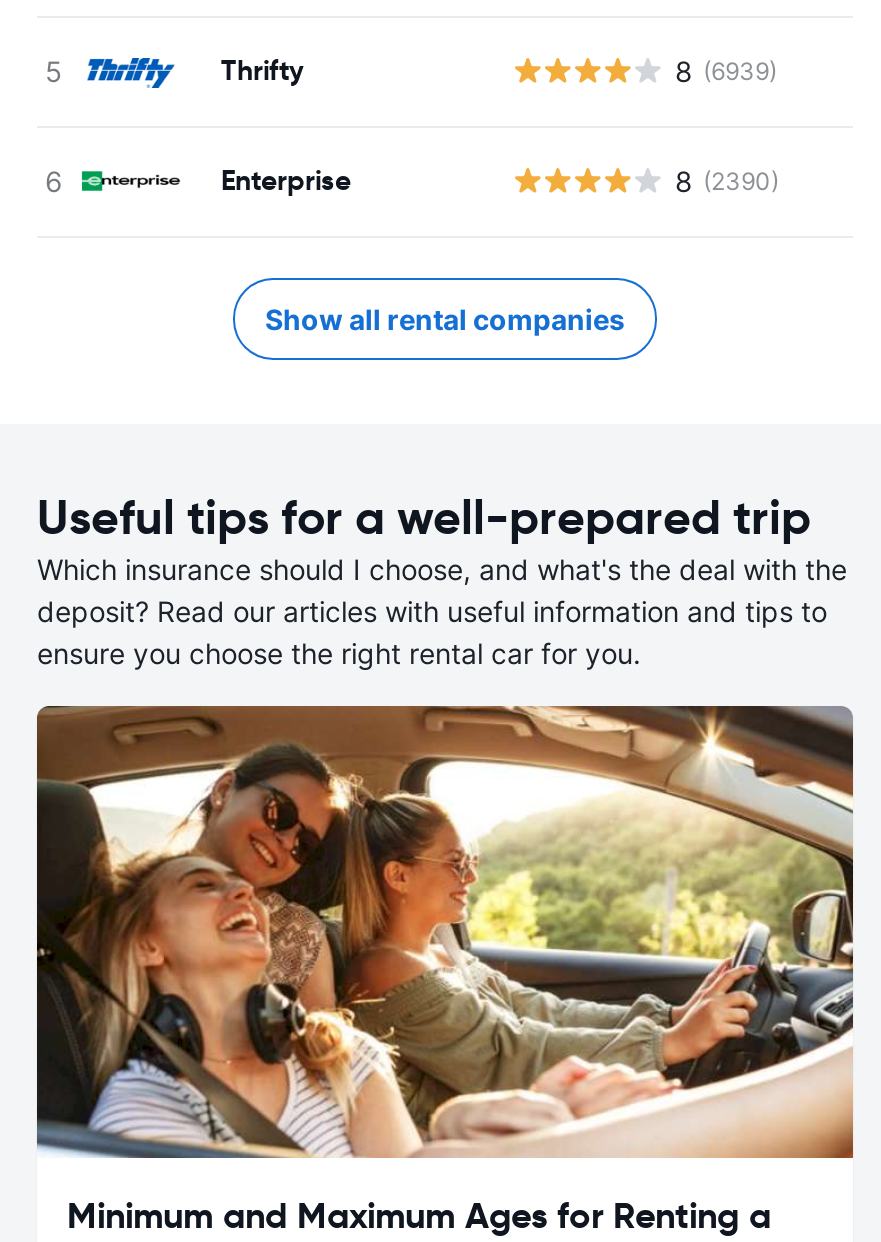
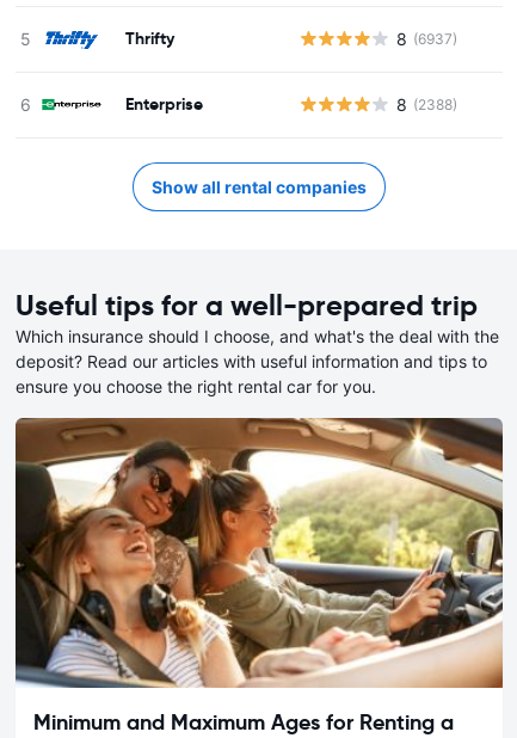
- 8 (6939)
+ 8 (6937)

- 8 (2390)
+ 8 (2388)
